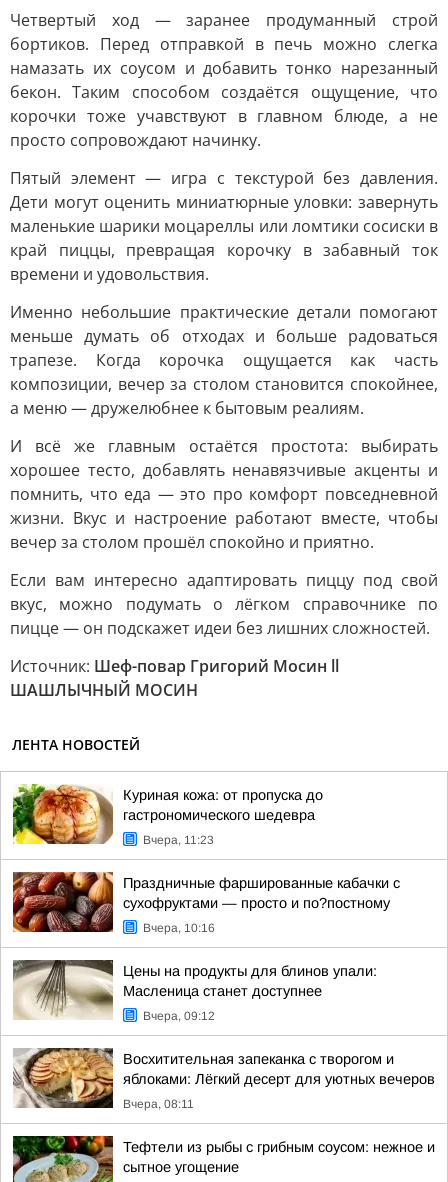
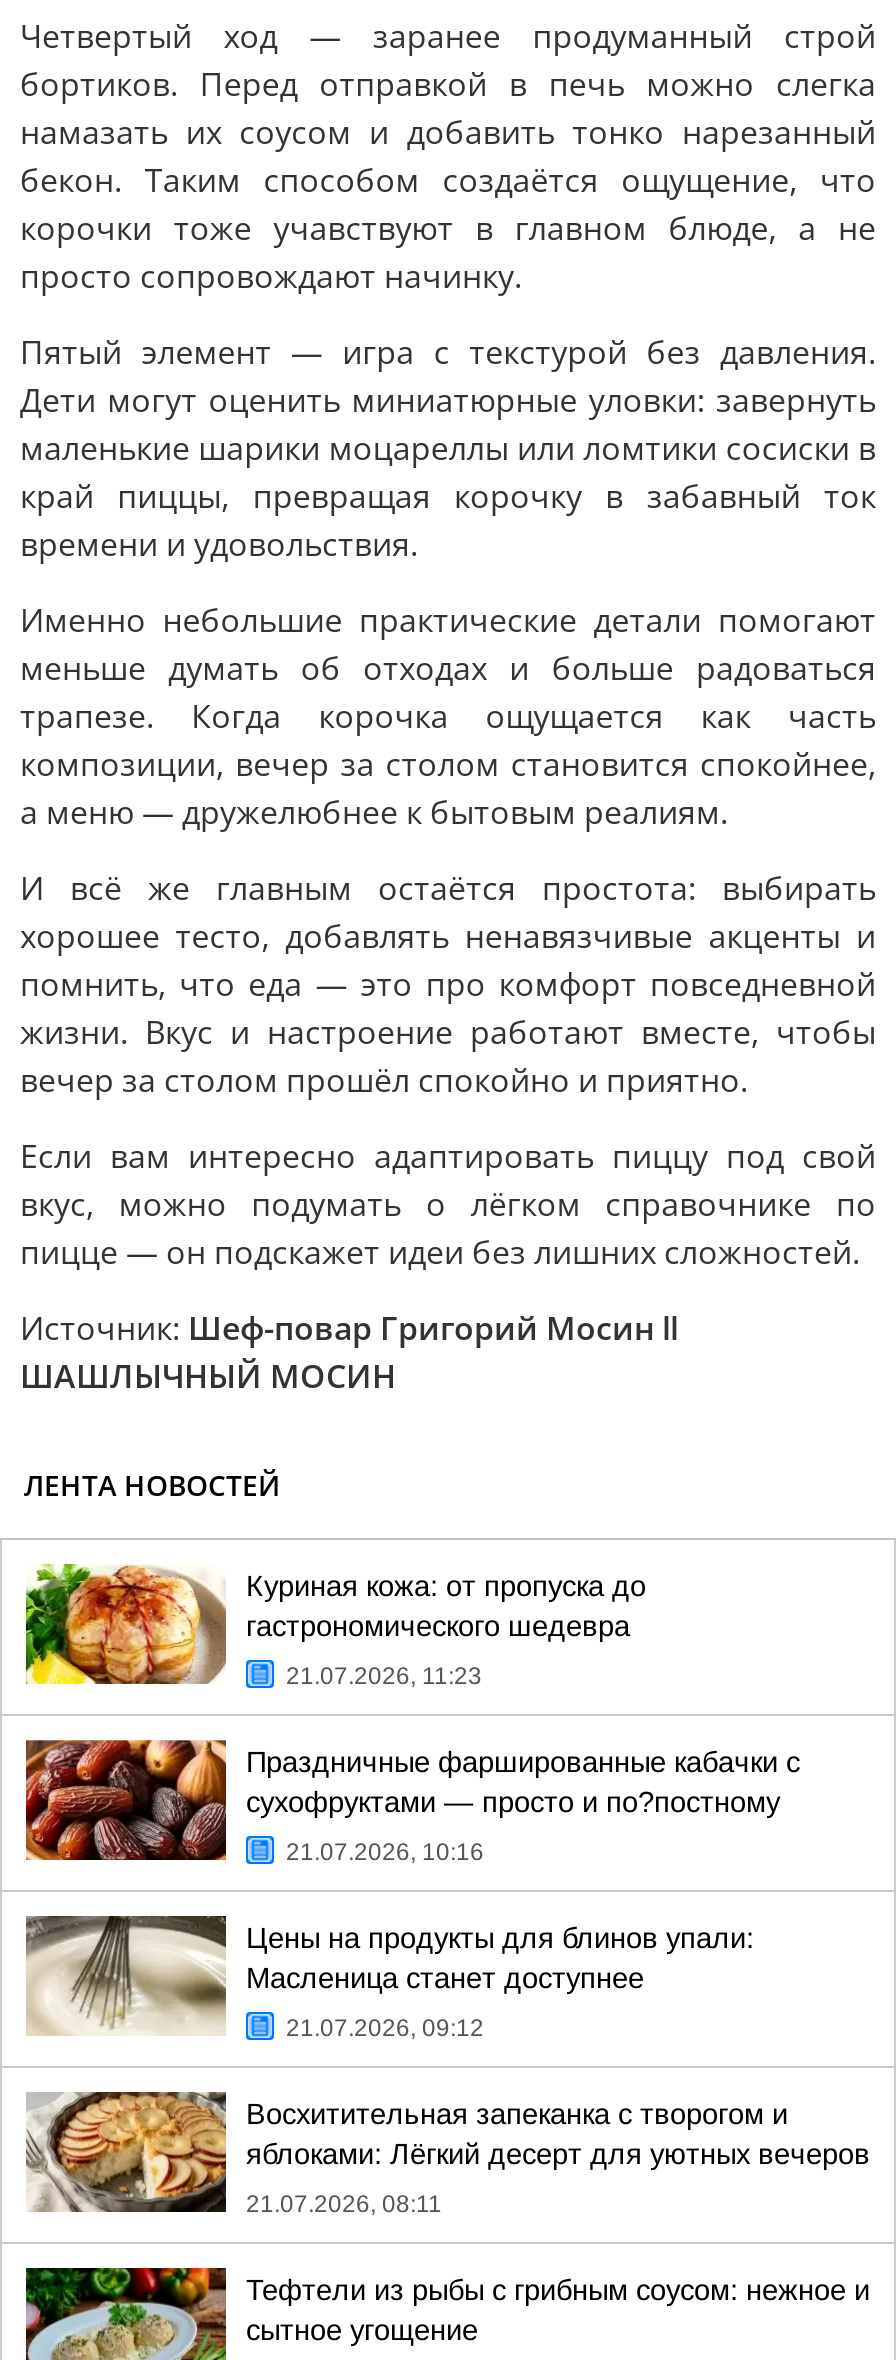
- Вчера, 11:23
+ 21.07.2026, 11:23

- Вчера, 10:16
+ 21.07.2026, 10:16

- Вчера, 09:12
+ 21.07.2026, 09:12

- Вчера, 08:11
+ 21.07.2026, 08:11
